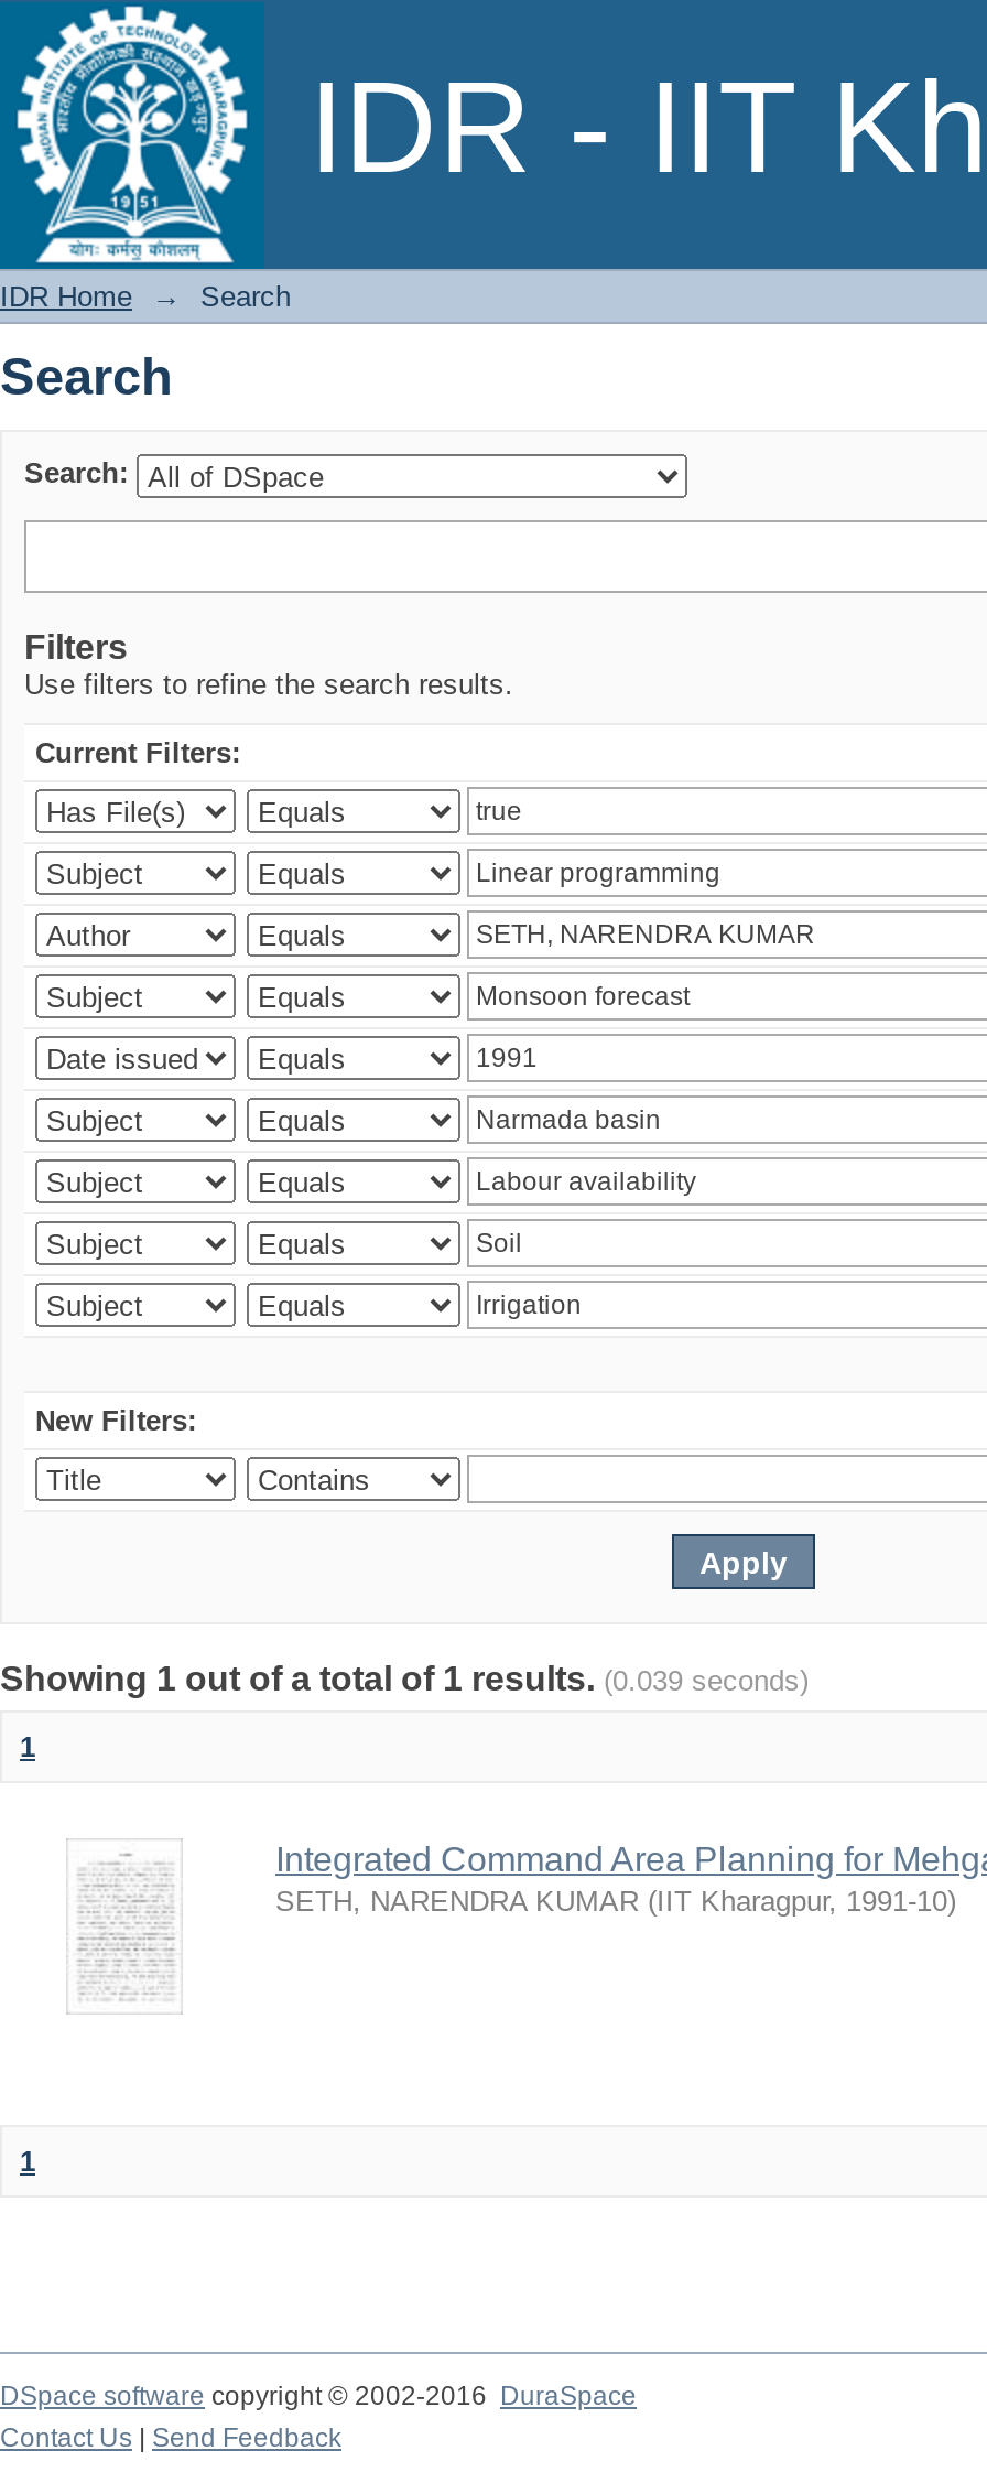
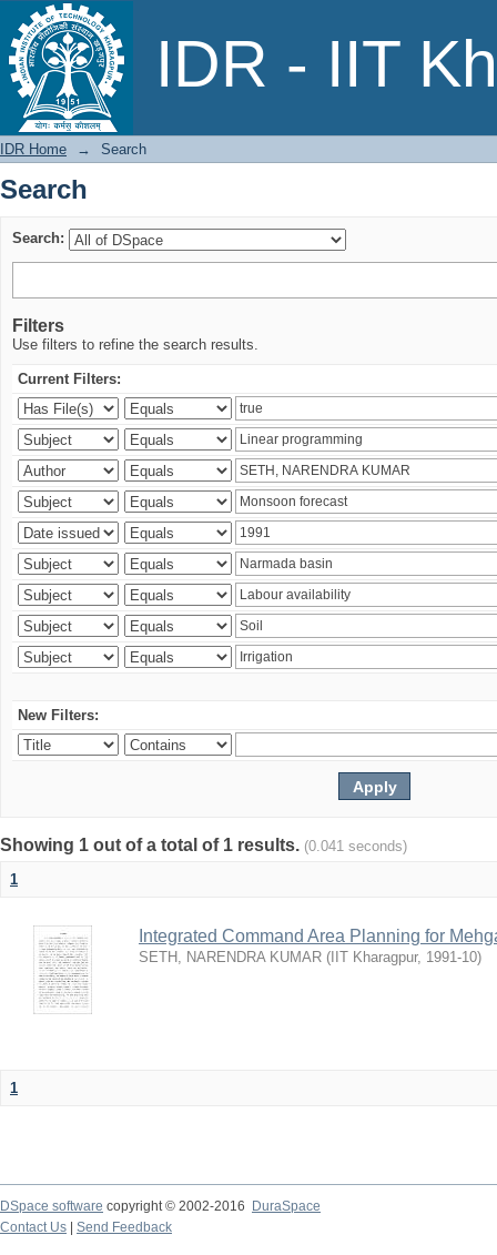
- Showing 1 out of a total of 1 results. (0.039 seconds)
+ Showing 1 out of a total of 1 results. (0.041 seconds)
